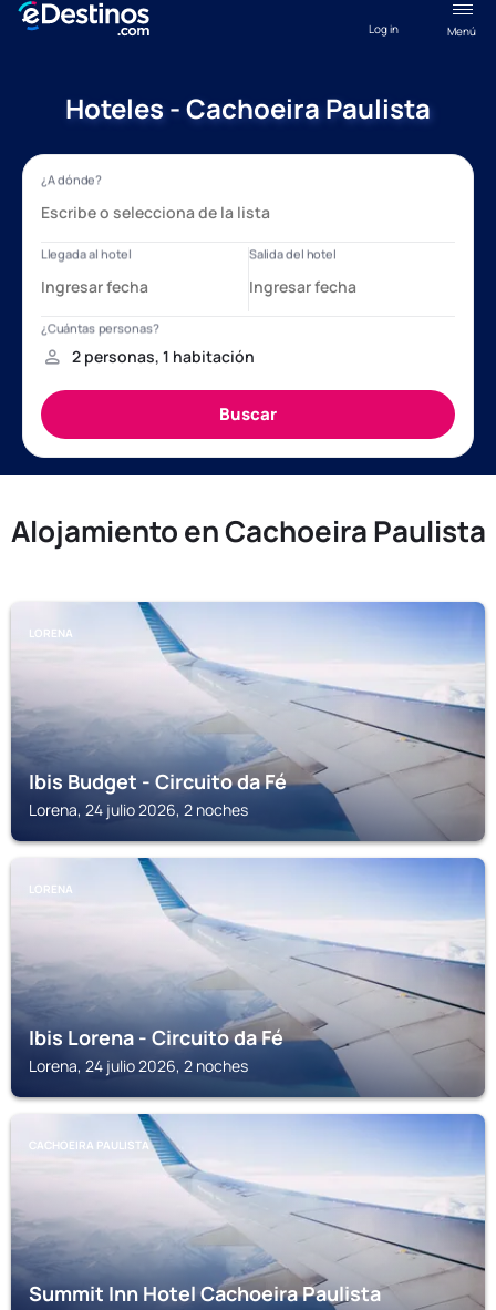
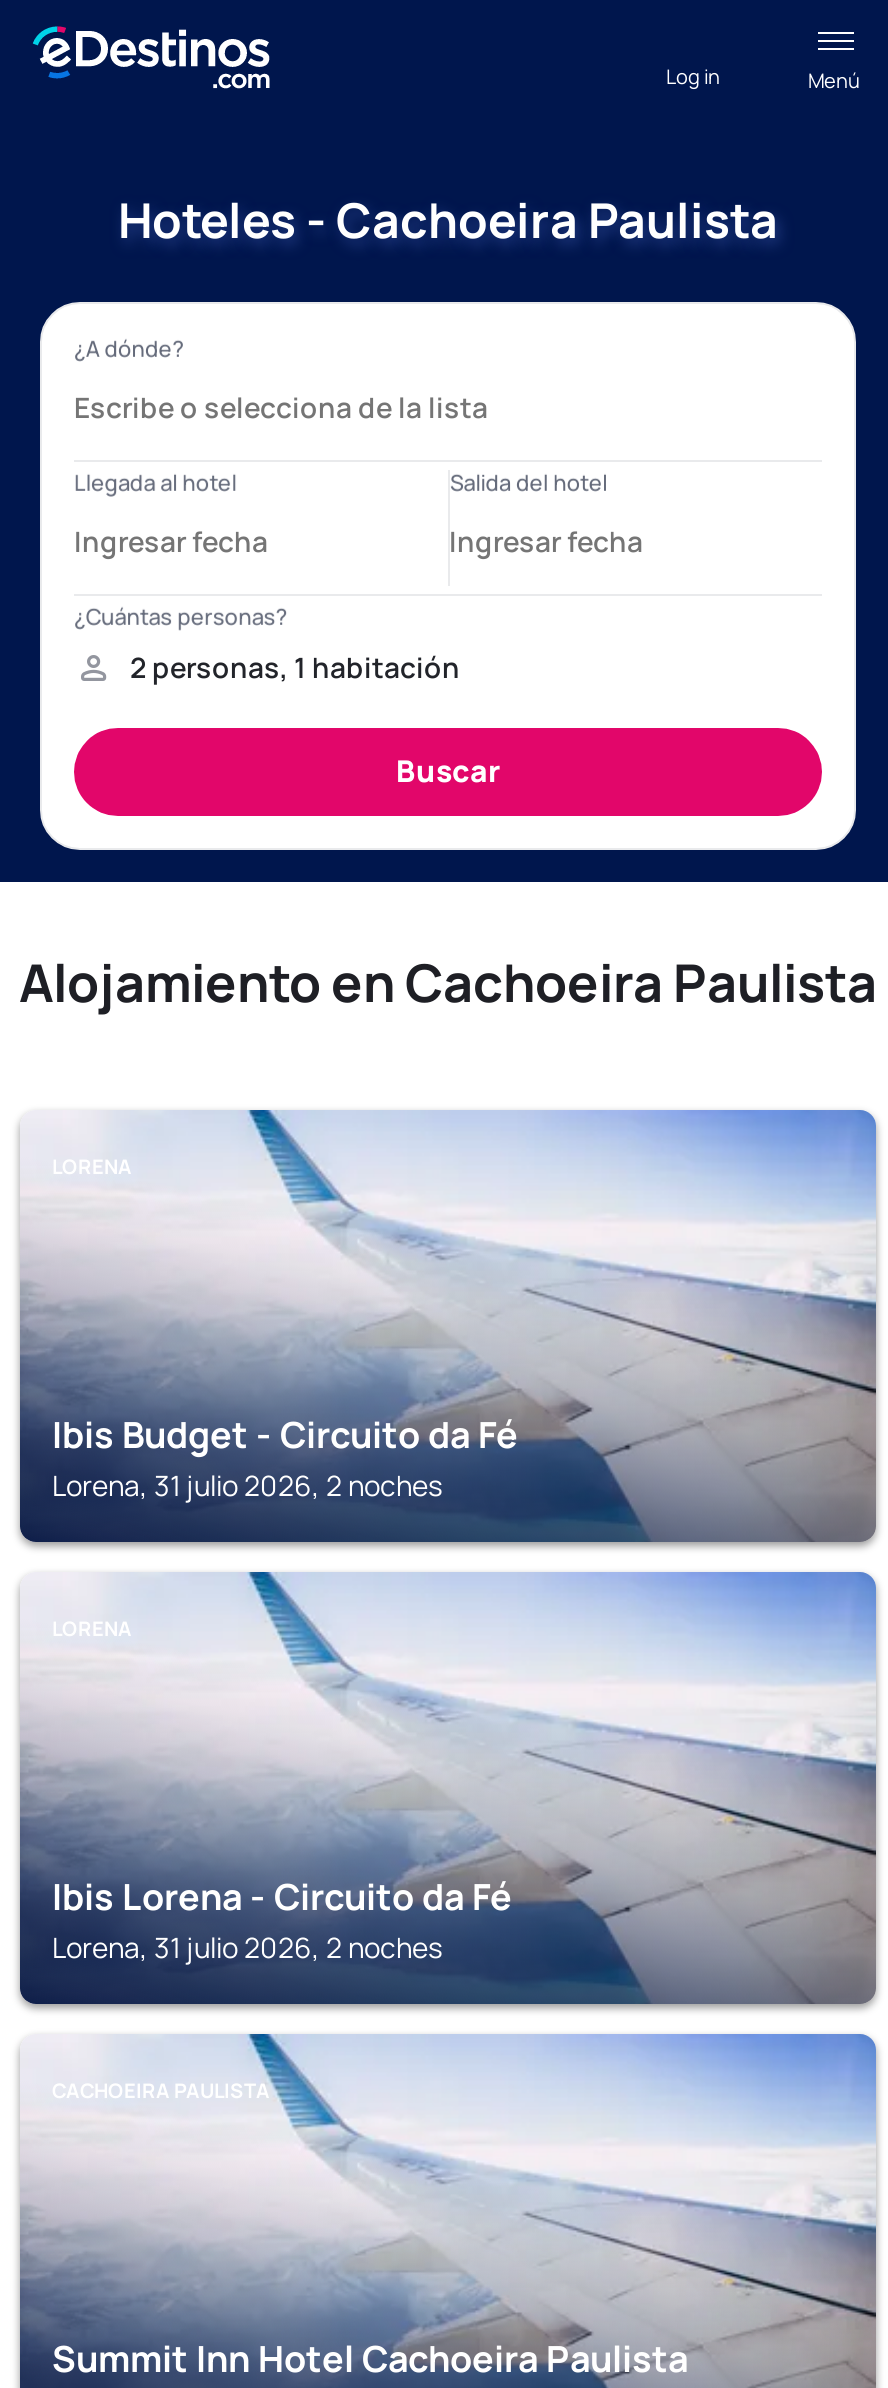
- Lorena, 24 julio 2026, 2 noches
+ Lorena, 31 julio 2026, 2 noches

- Lorena, 24 julio 2026, 2 noches
+ Lorena, 31 julio 2026, 2 noches
